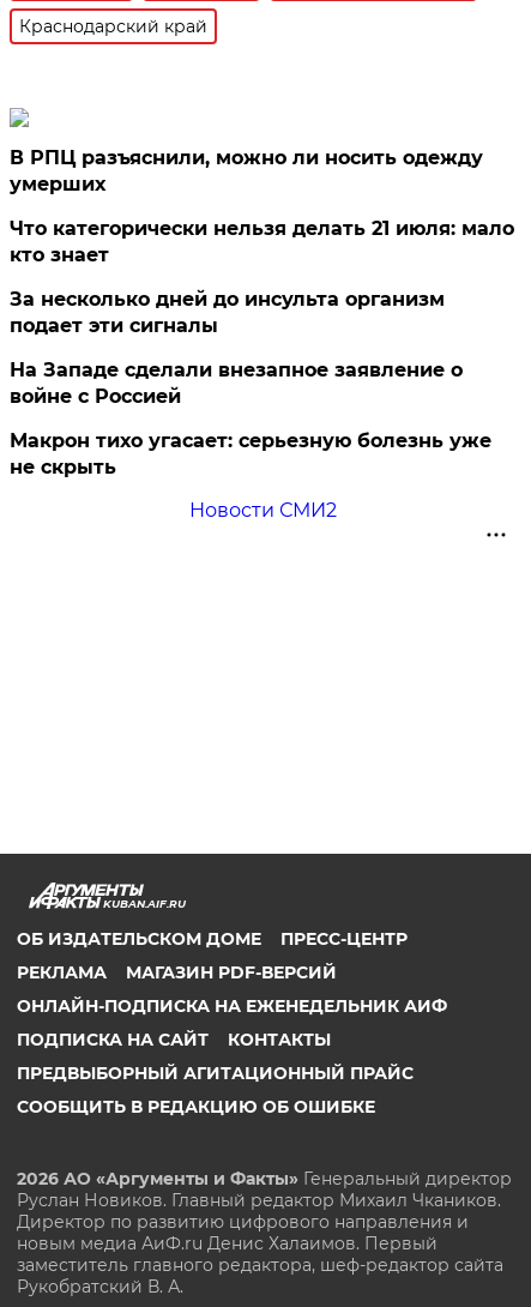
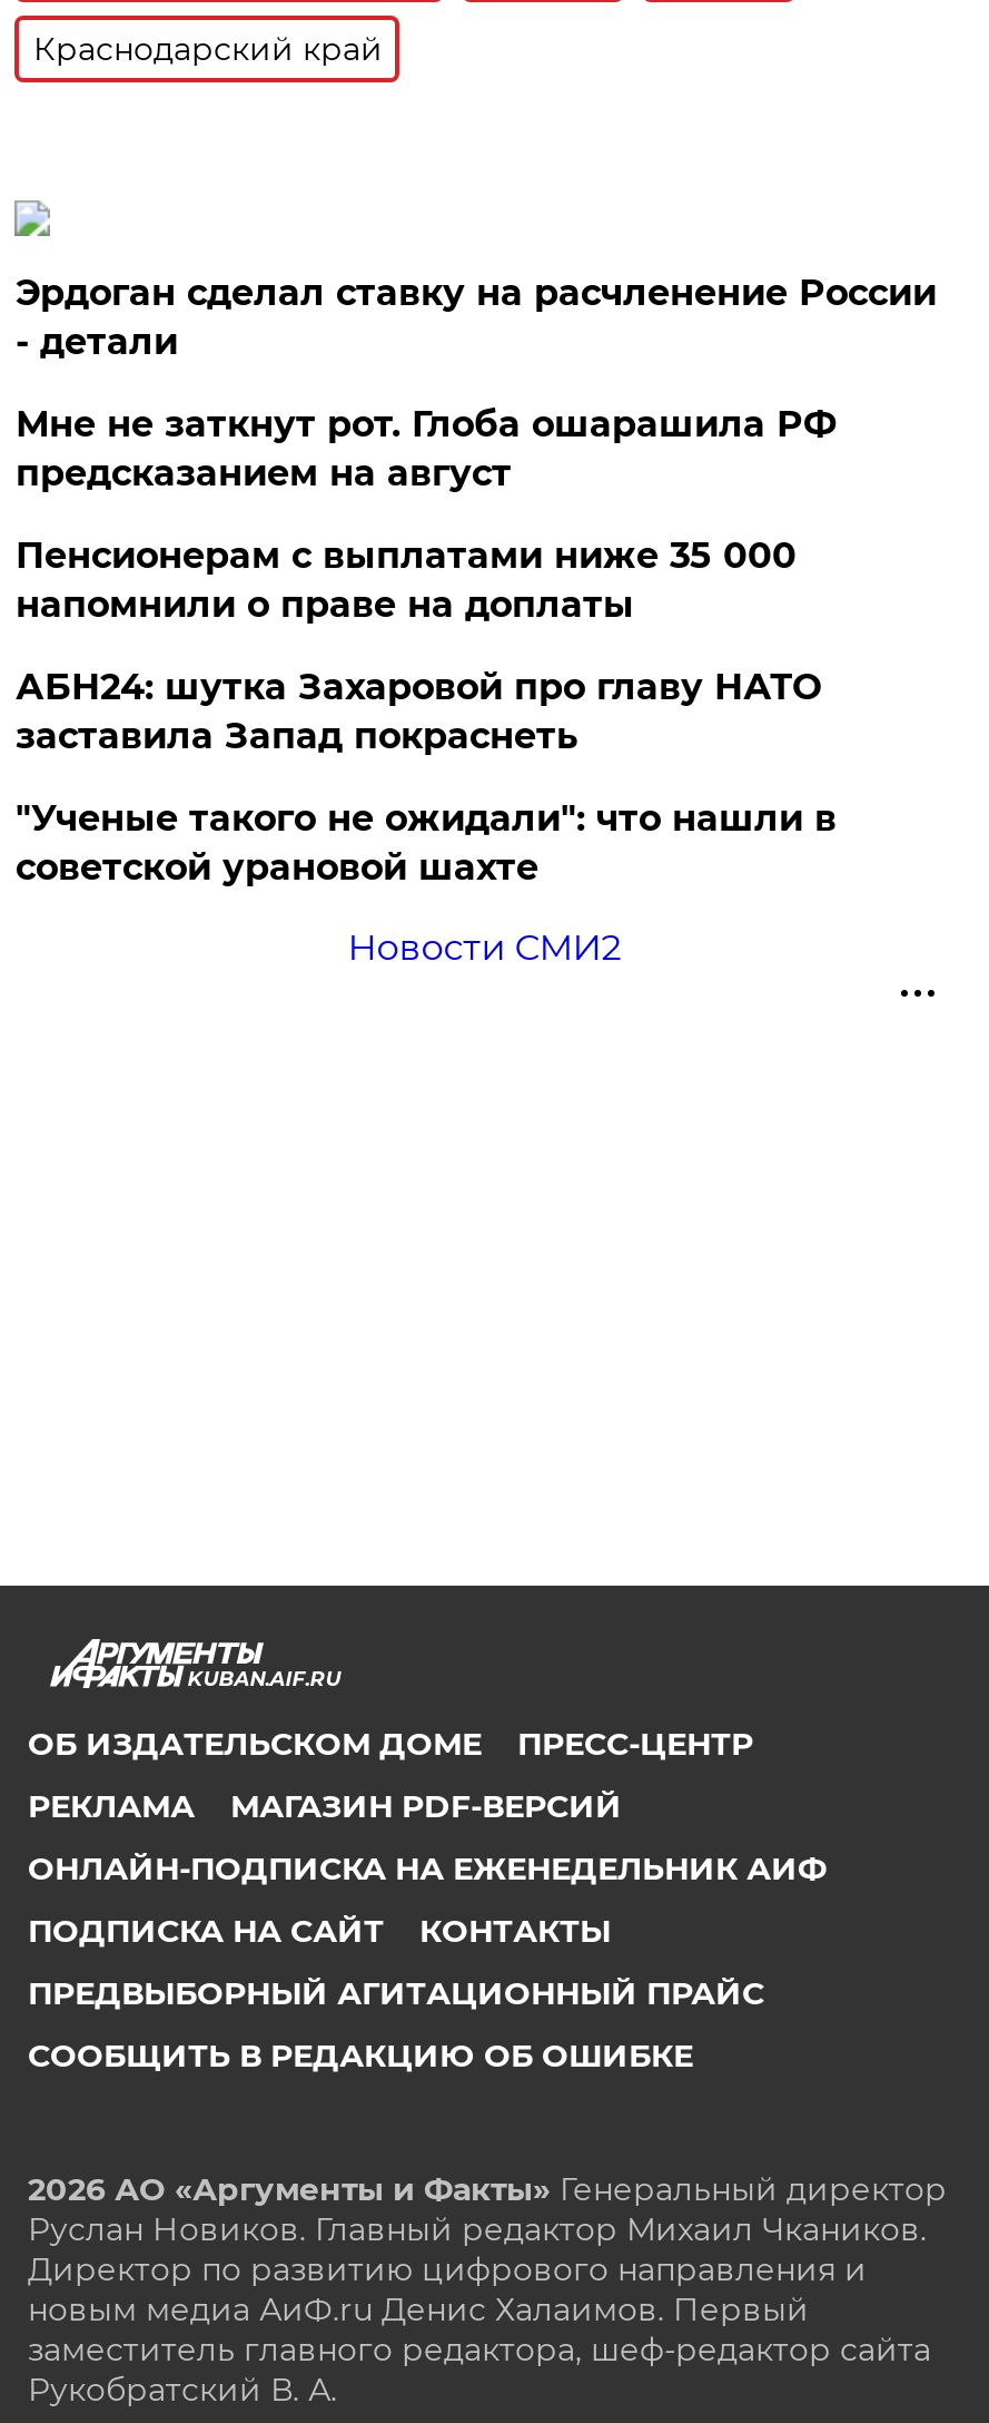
- В РПЦ разъяснили, можно ли носить одежду
- умерших
+ Эрдоган сделал ставку на расчленение России
+ - детали

- Что категорически нельзя делать 21 июля: мало
- кто знает
+ Мне не заткнут рот. Глоба ошарашила РФ
+ предсказанием на август

- За несколько дней до инсульта организм
- подает эти сигналы
+ Пенсионерам с выплатами ниже 35 000
+ напомнили о праве на доплаты

- На Западе сделали внезапное заявление о
- войне с Россией
+ АБН24: шутка Захаровой про главу НАТО
+ заставила Запад покраснеть

- Макрон тихо угасает: серьезную болезнь уже
- не скрыть
+ "Ученые такого не ожидали": что нашли в
+ советской урановой шахте
